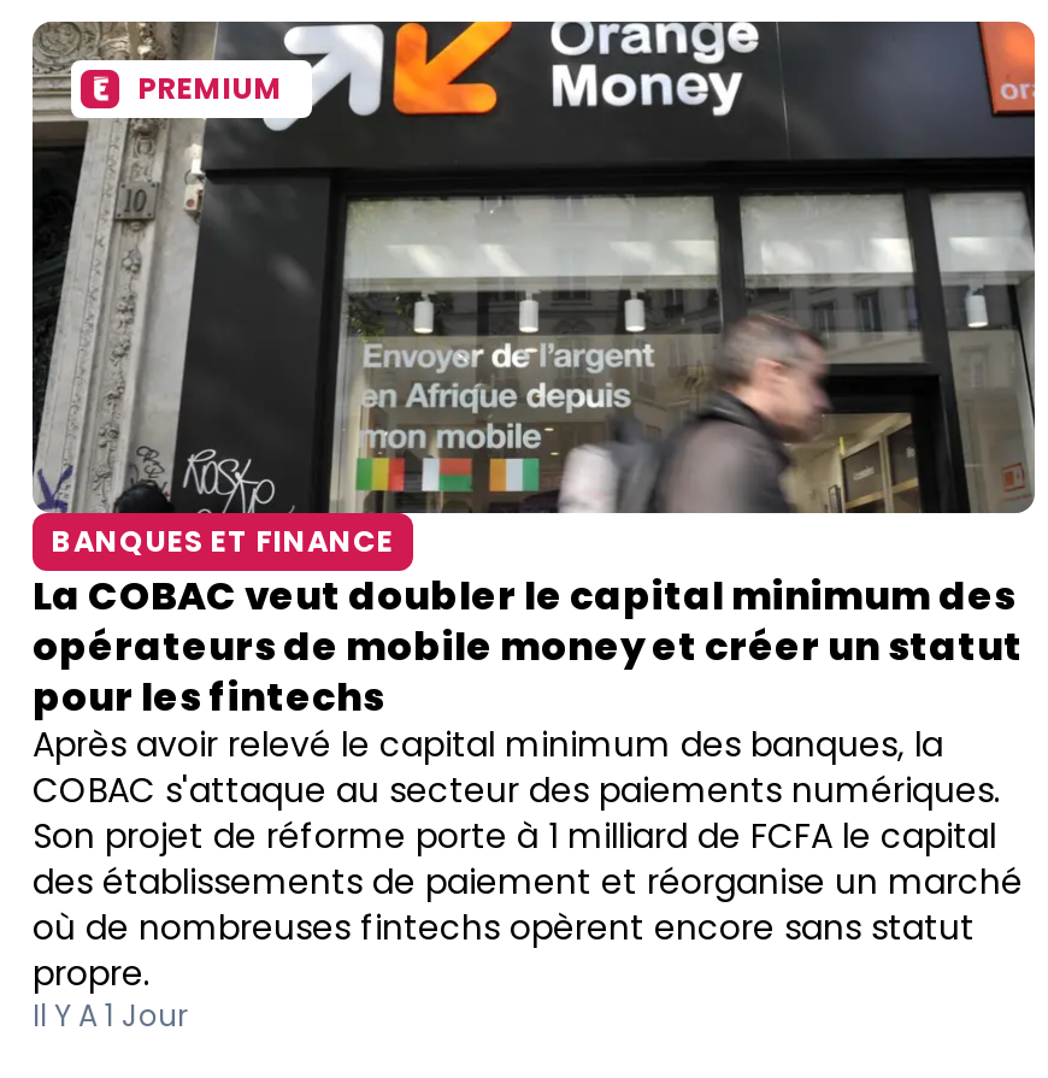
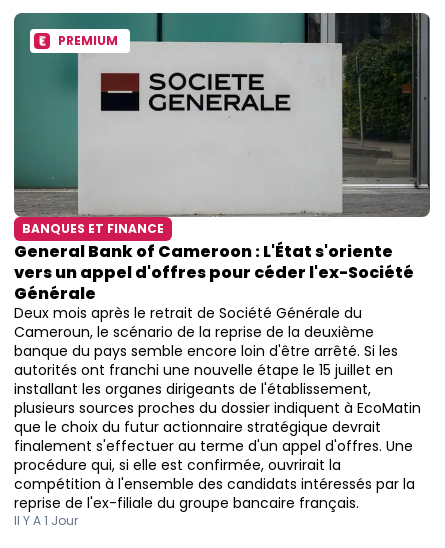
- [image]
- La COBAC veut doubler le capital minimum des
- opérateurs de mobile money et créer un statut
- pour les fintechs
- Après avoir relevé le capital minimum des banques, la
- COBAC s'attaque au secteur des paiements numériques.
- Son projet de réforme porte à 1 milliard de FCFA le capital
- des établissements de paiement et réorganise un marché
- où de nombreuses fintechs opèrent encore sans statut
- propre.
+ [image]
+ General Bank of Cameroon : L'État s'oriente
+ vers un appel d'offres pour céder l'ex-Société
+ Générale
+ Deux mois après le retrait de Société Générale du
+ Cameroun, le scénario de la reprise de la deuxième
+ banque du pays semble encore loin d'être arrêté. Si les
+ autorités ont franchi une nouvelle étape le 15 juillet en
+ installant les organes dirigeants de l'établissement,
+ plusieurs sources proches du dossier indiquent à EcoMatin
+ que le choix du futur actionnaire stratégique devrait
+ finalement s'effectuer au terme d'un appel d'offres. Une
+ procédure qui, si elle est confirmée, ouvrirait la
+ compétition à l'ensemble des candidats intéressés par la
+ reprise de l'ex-filiale du groupe bancaire français.
